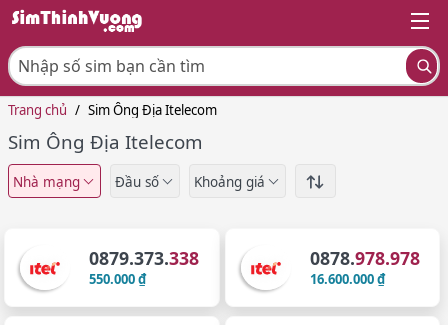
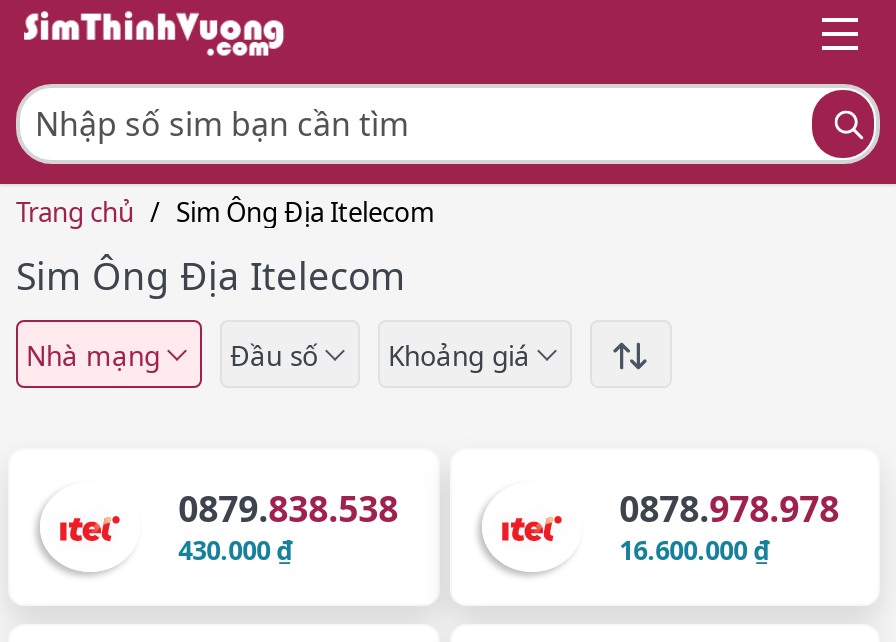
- 0879.373.338
+ 0879.838.538

- 550.000 ₫
+ 430.000 ₫
